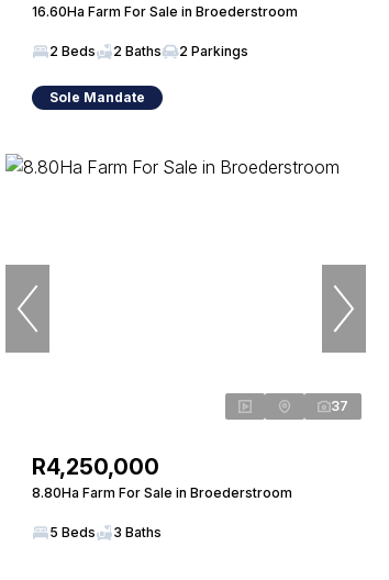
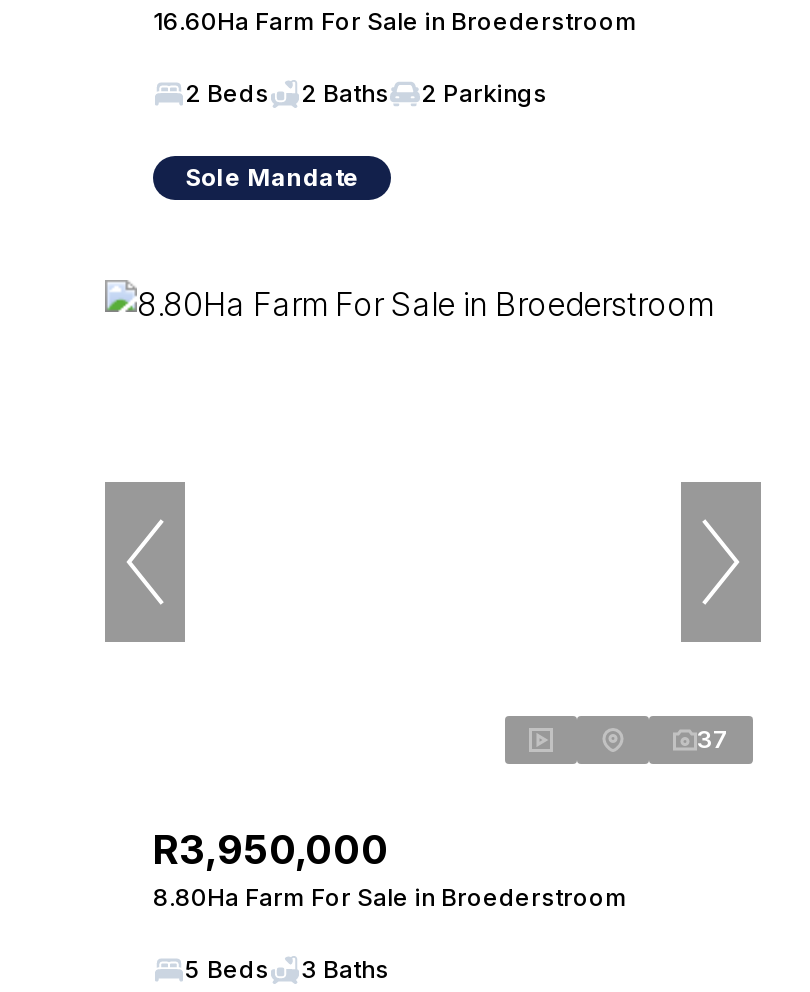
- R4,250,000
+ R3,950,000
